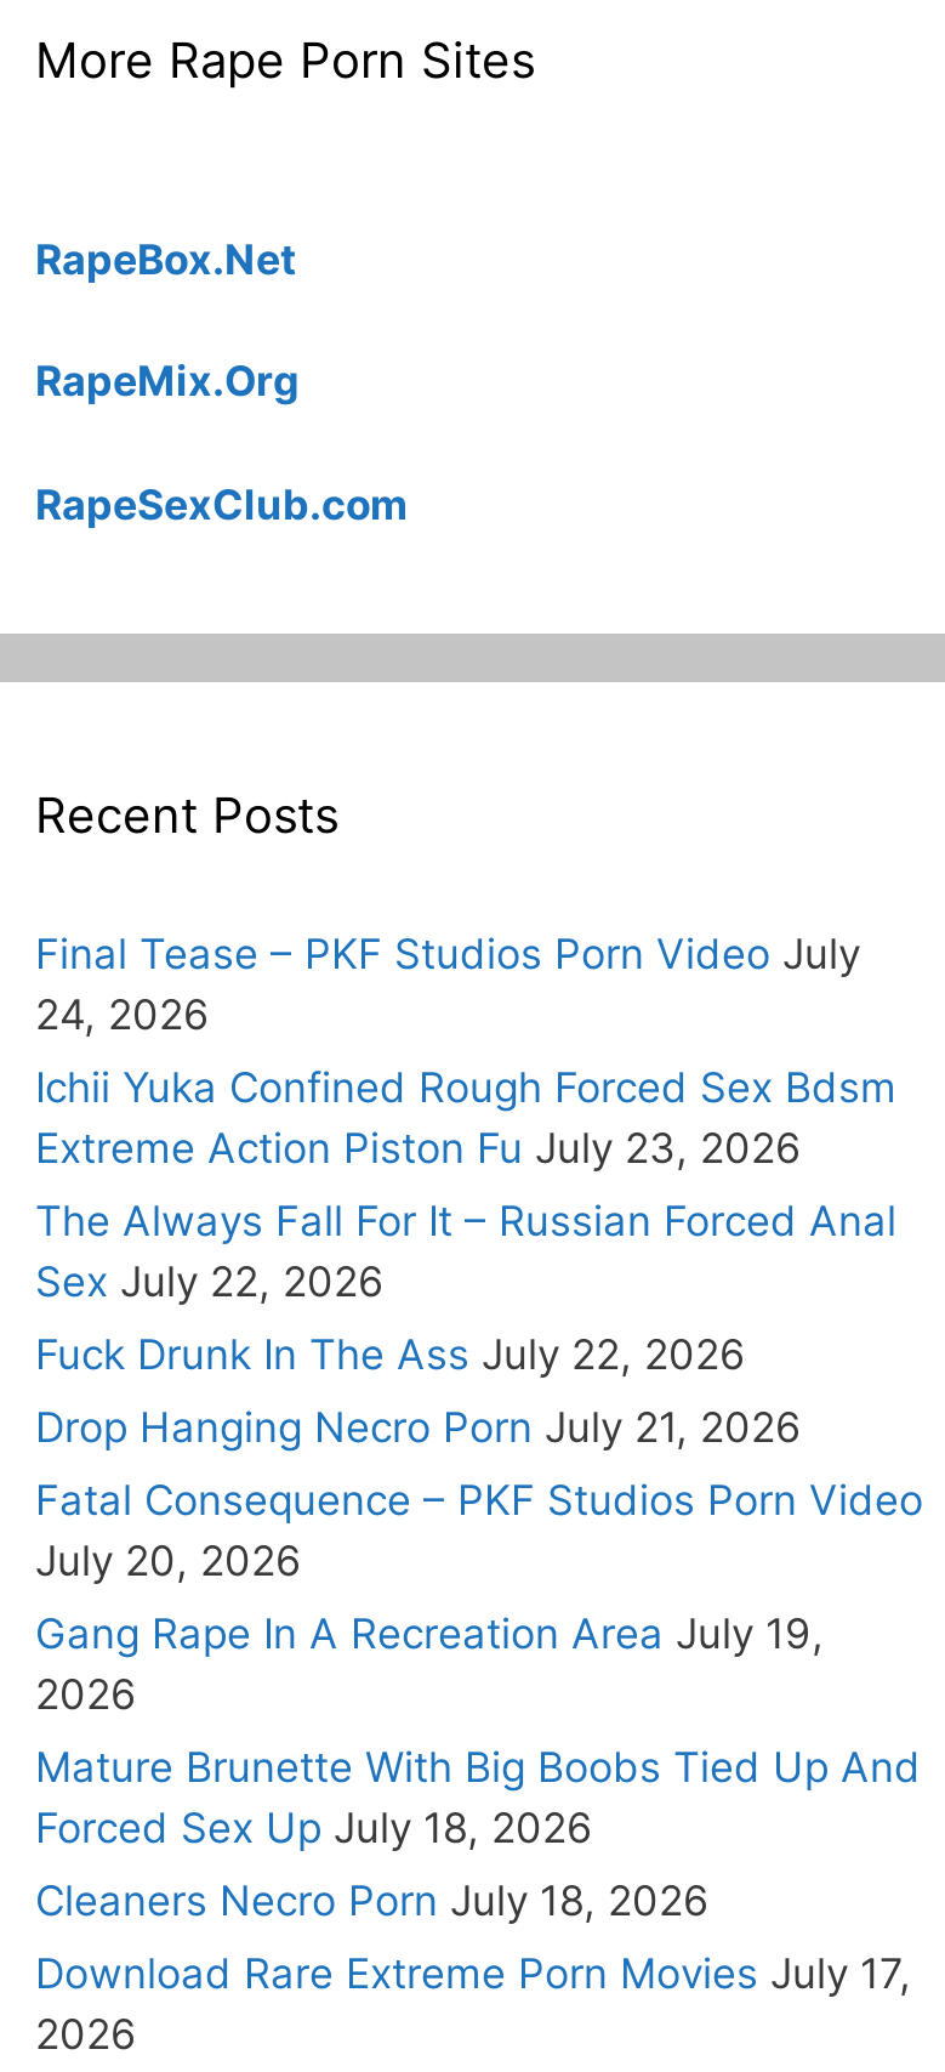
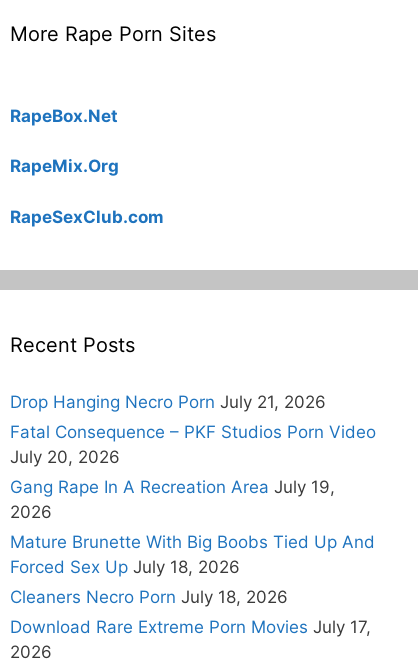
- Final Tease – PKF Studios Porn Video July
- 24, 2026
- Ichii Yuka Confined Rough Forced Sex Bdsm
- Extreme Action Piston Fu July 23, 2026
- The Always Fall For It – Russian Forced Anal
- Sex July 22, 2026
- Fuck Drunk In The Ass July 22, 2026
